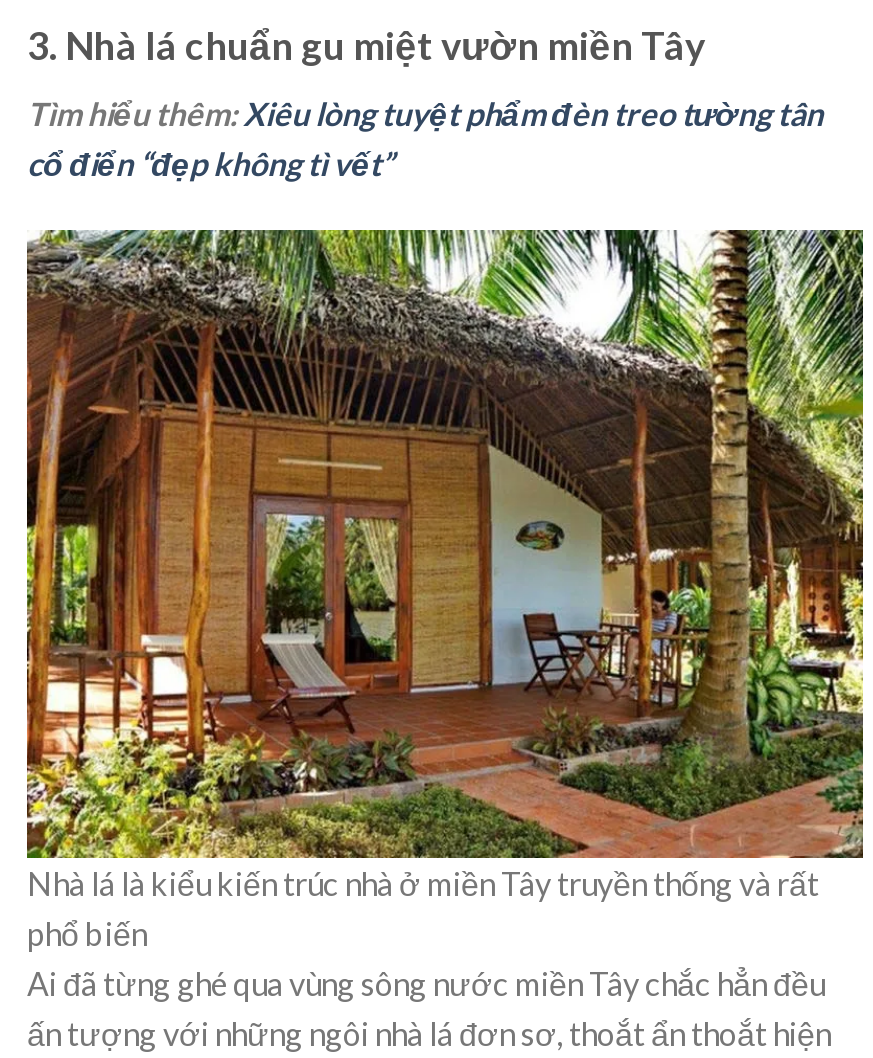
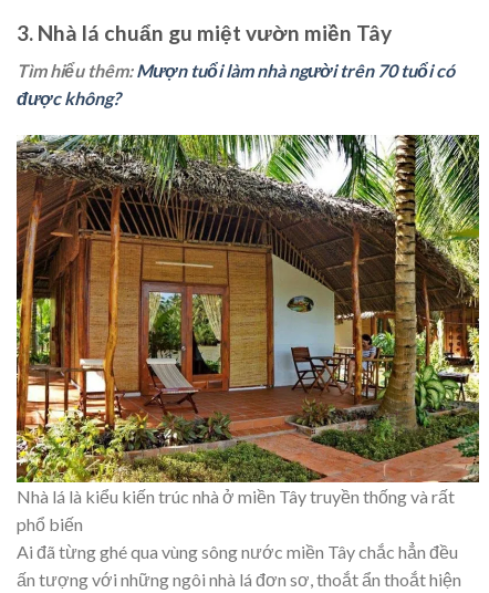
- Tìm hiểu thêm:Xiêu lòng tuyệt phẩm đèn treo tường tân
- cổ điển “đẹp không tì vết”
+ Tìm hiểu thêm:Mượn tuổi làm nhà người trên 70 tuổi có
+ được không?
